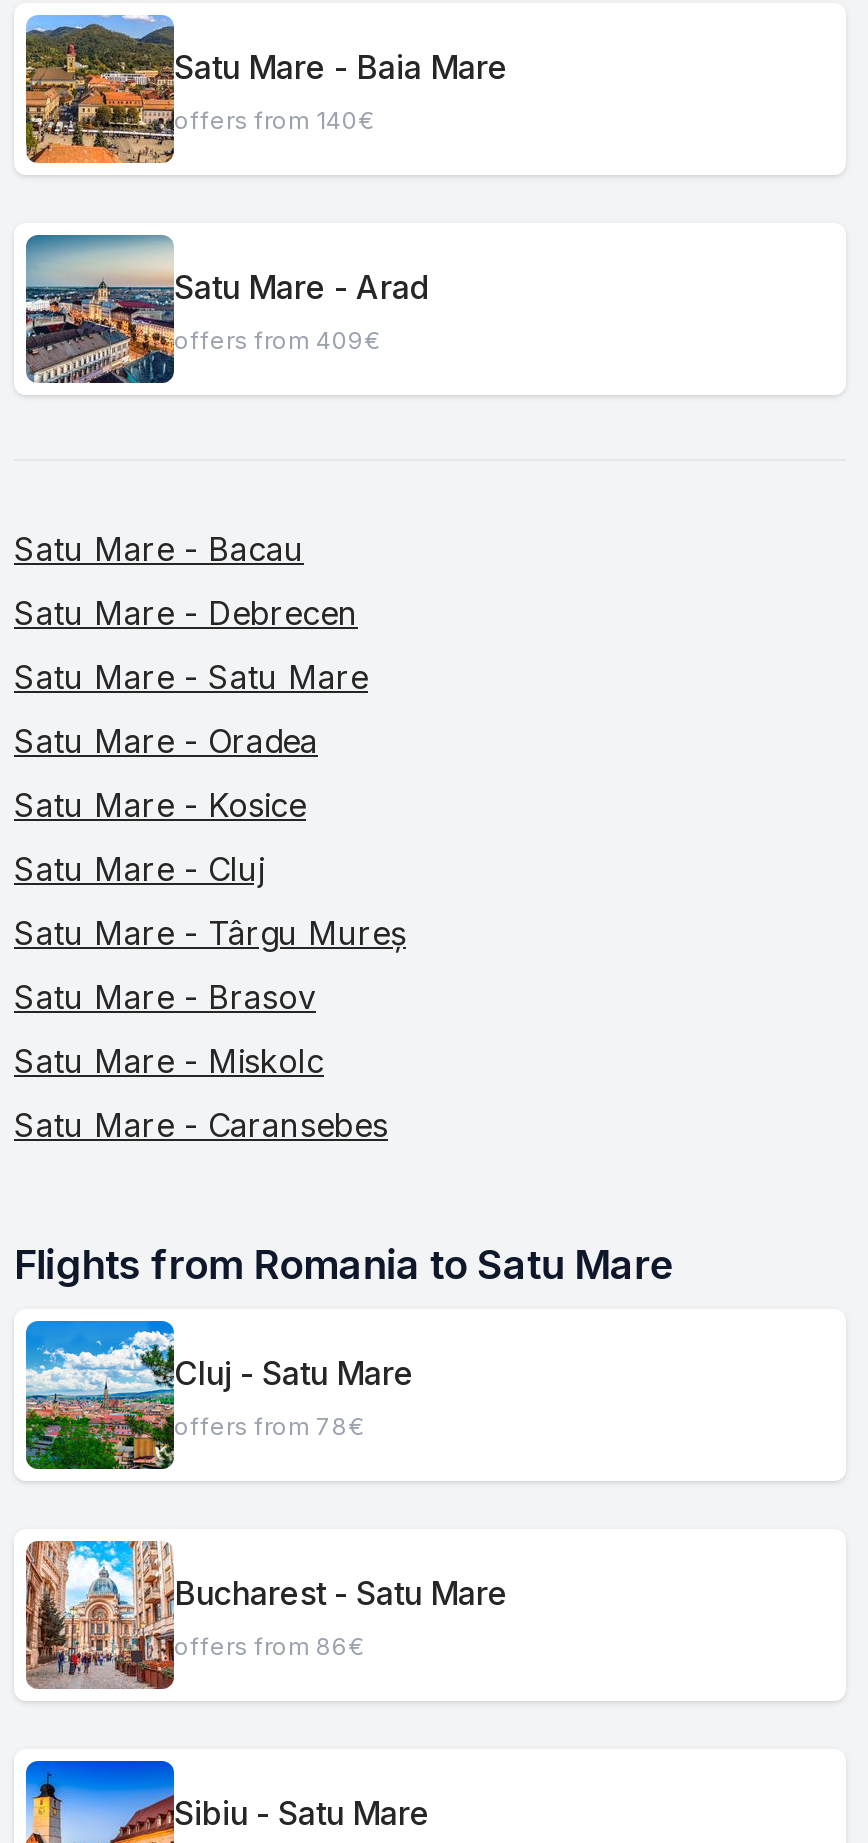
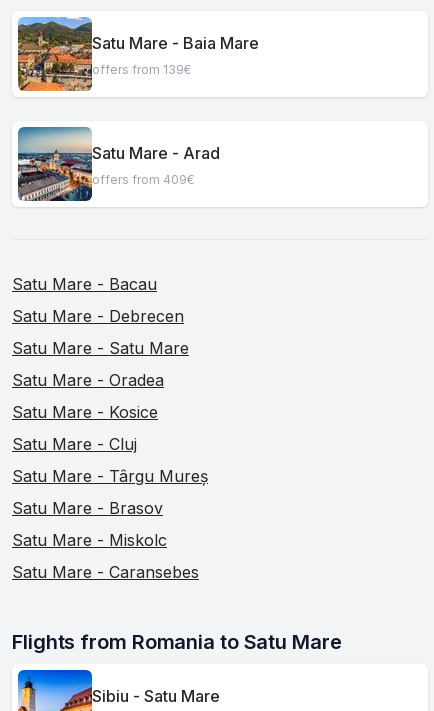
- offers from 140€
+ offers from 139€

- [image]
- Cluj - Satu Mare
- offers from 78€

- [image]
- Bucharest - Satu Mare
- offers from 86€
